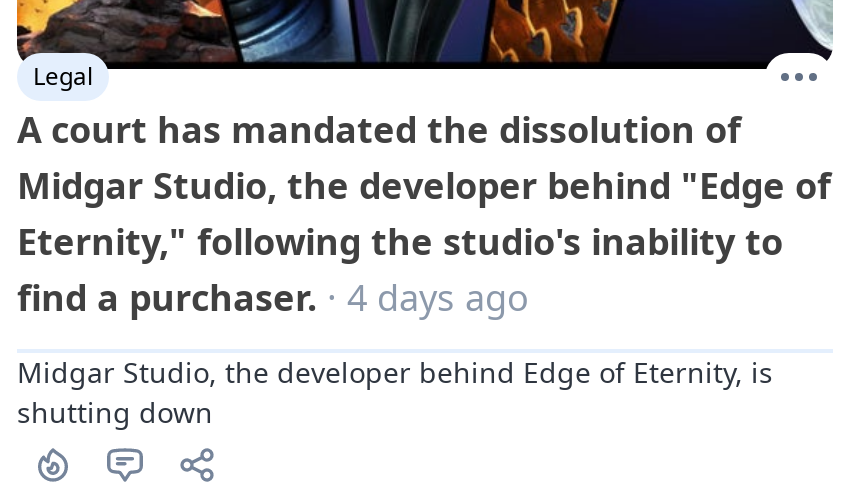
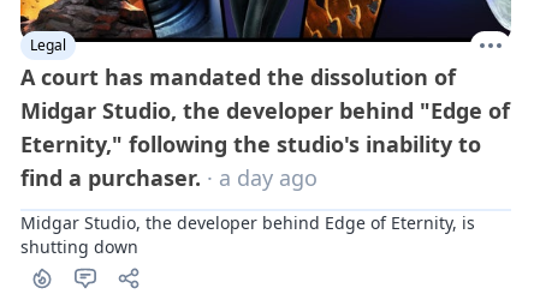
- find a purchaser. · 4 days ago
+ find a purchaser. · a day ago
